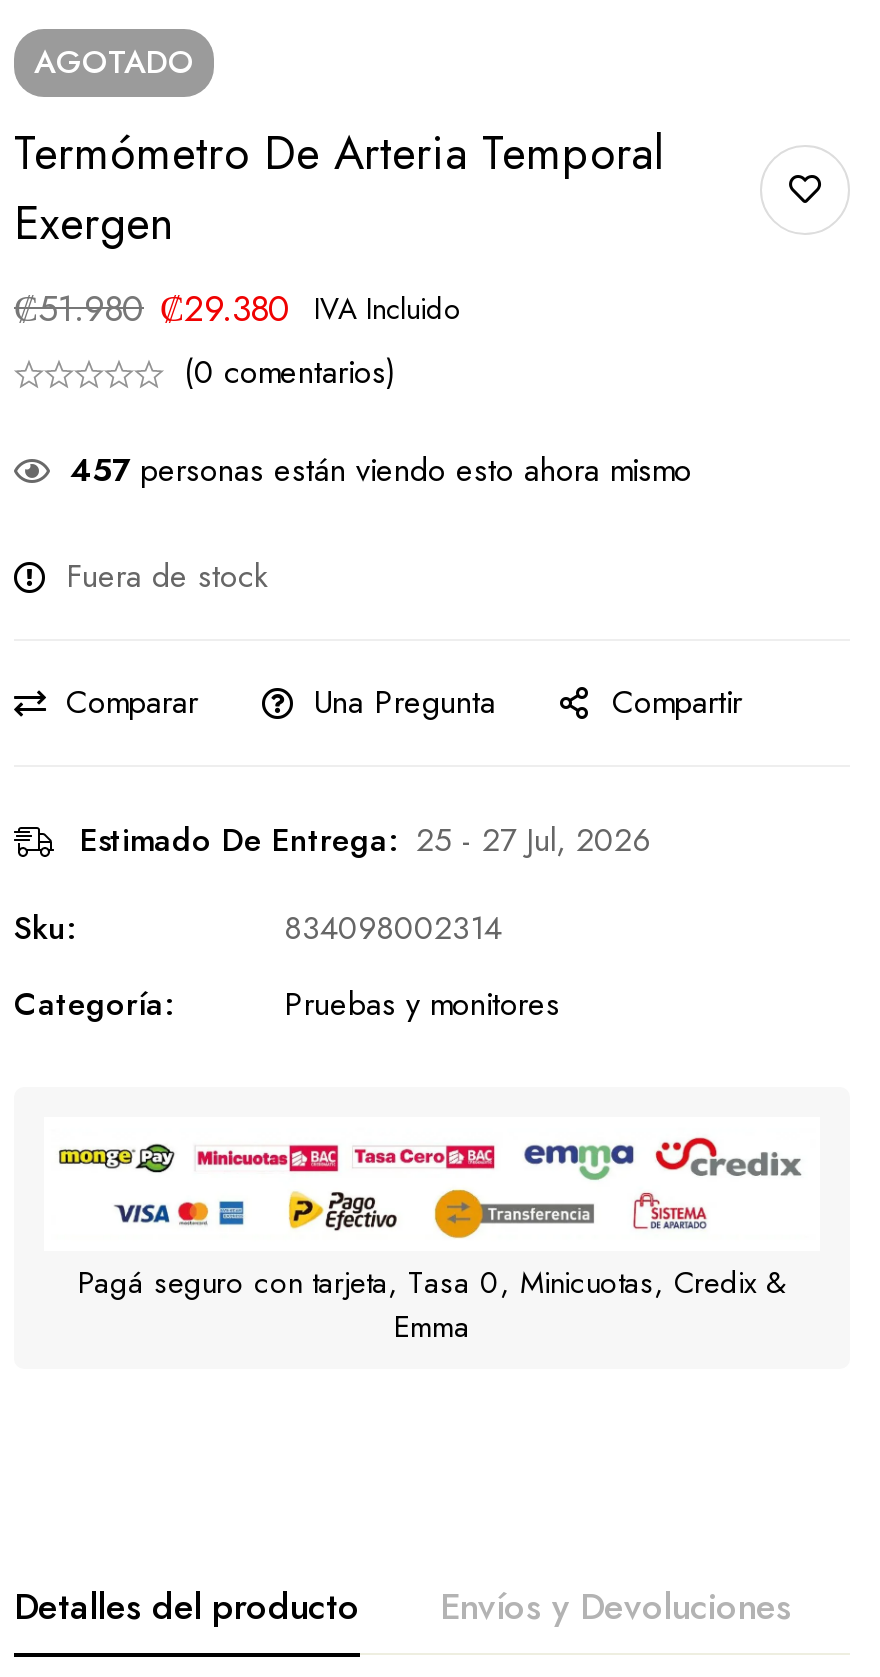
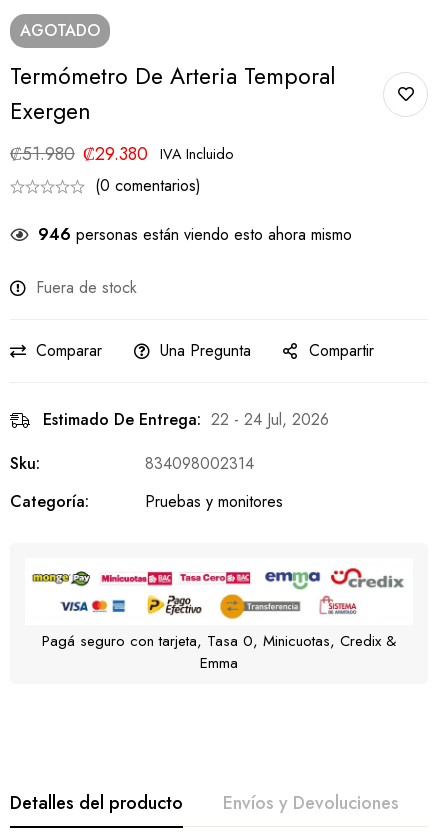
- 457 personas están viendo esto ahora mismo
+ 946 personas están viendo esto ahora mismo

- Estimado De Entrega: 25 - 27 Jul, 2026
+ Estimado De Entrega: 22 - 24 Jul, 2026
